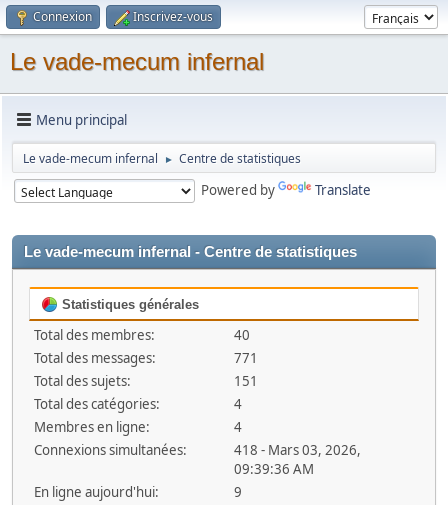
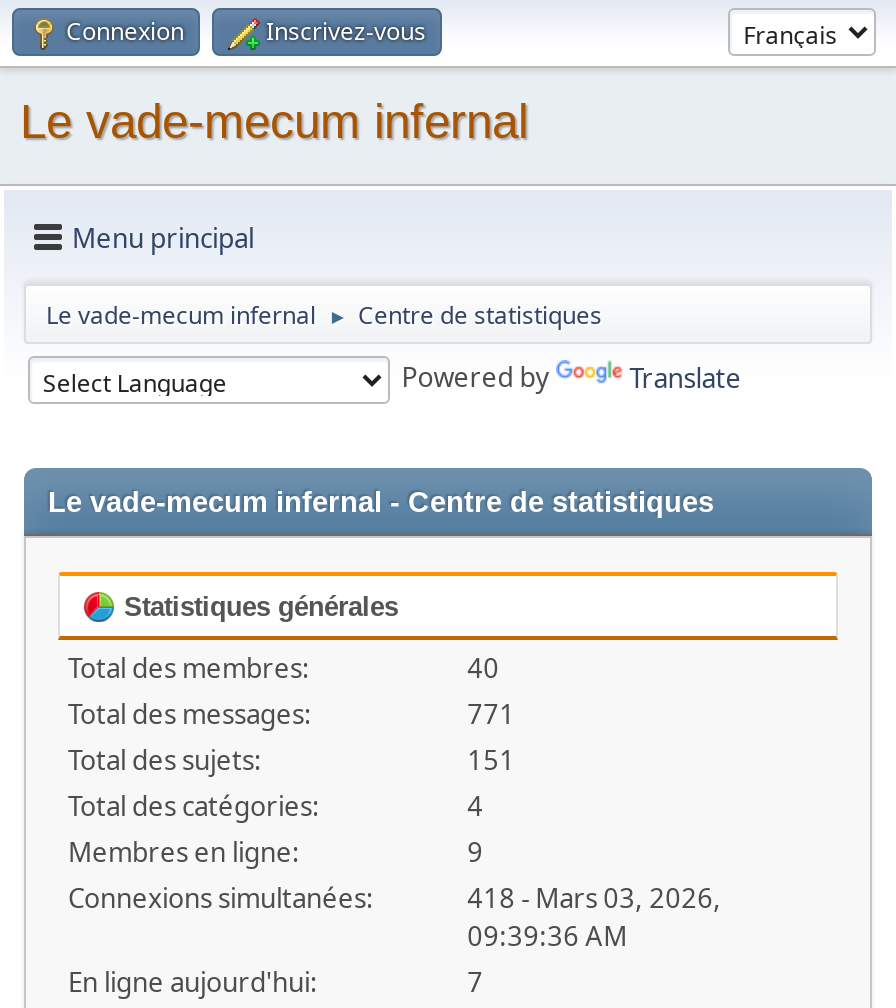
- 4
+ 9

- 9
+ 7
